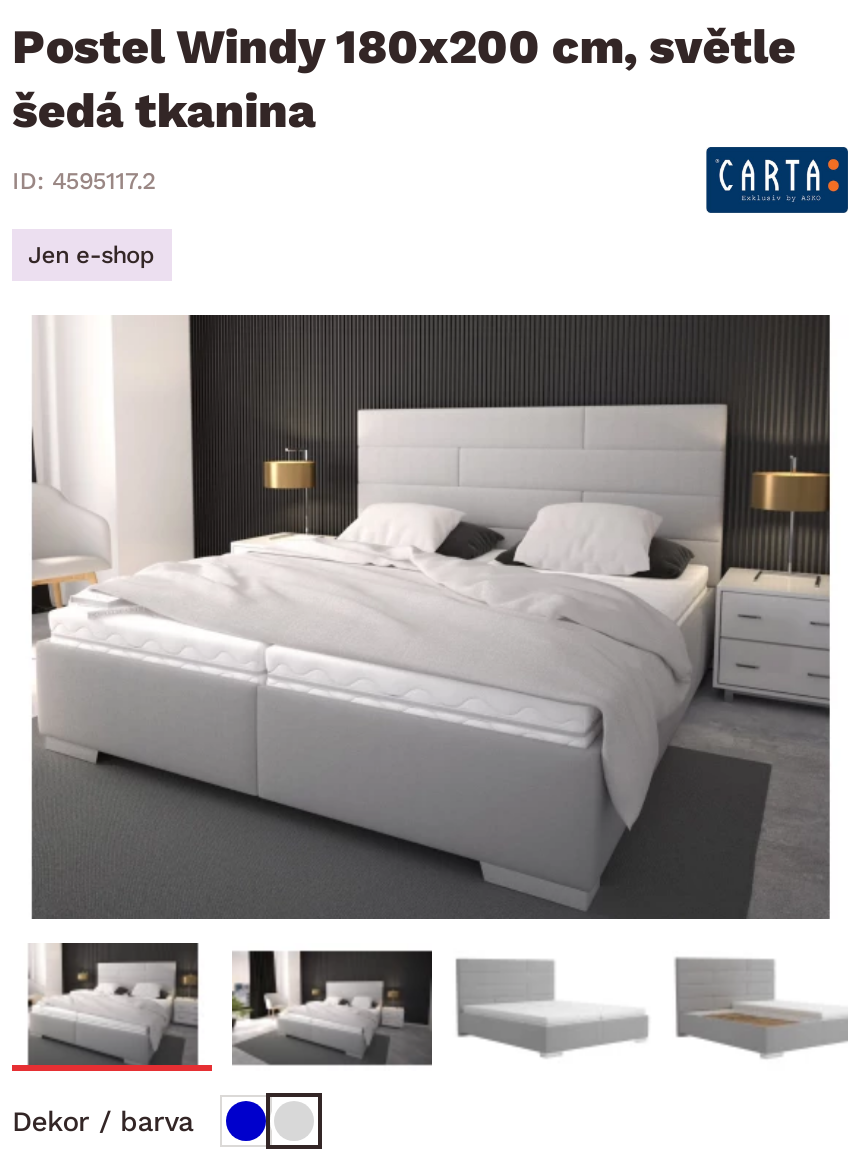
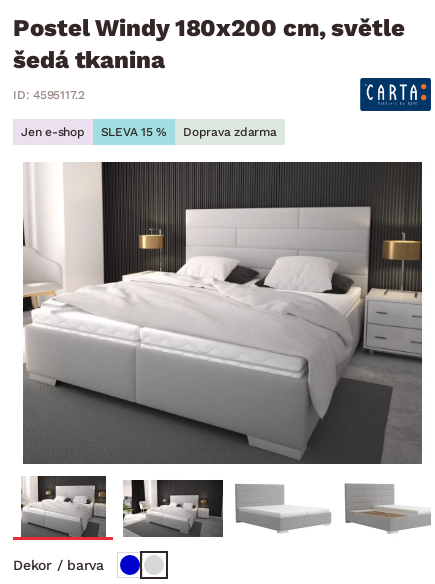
+ SLEVA 15 %
+ Doprava zdarma
